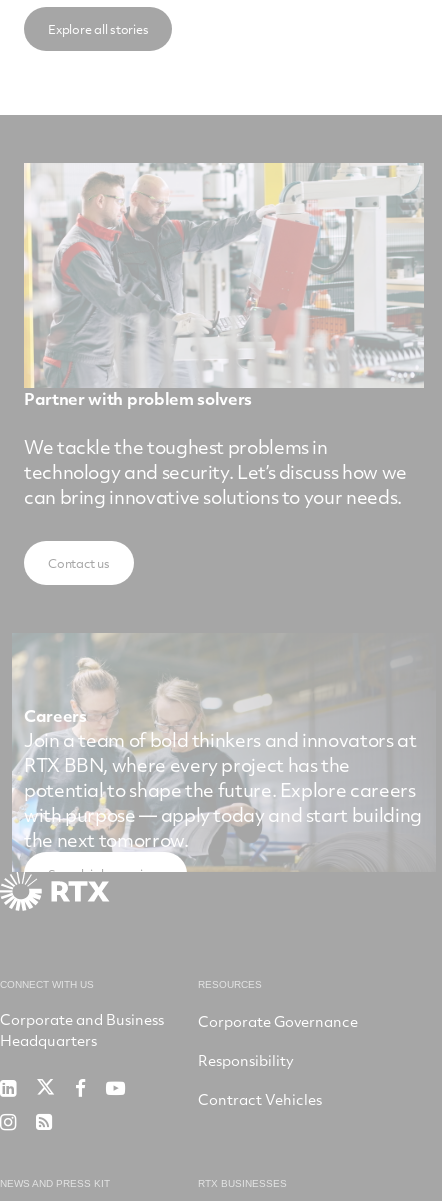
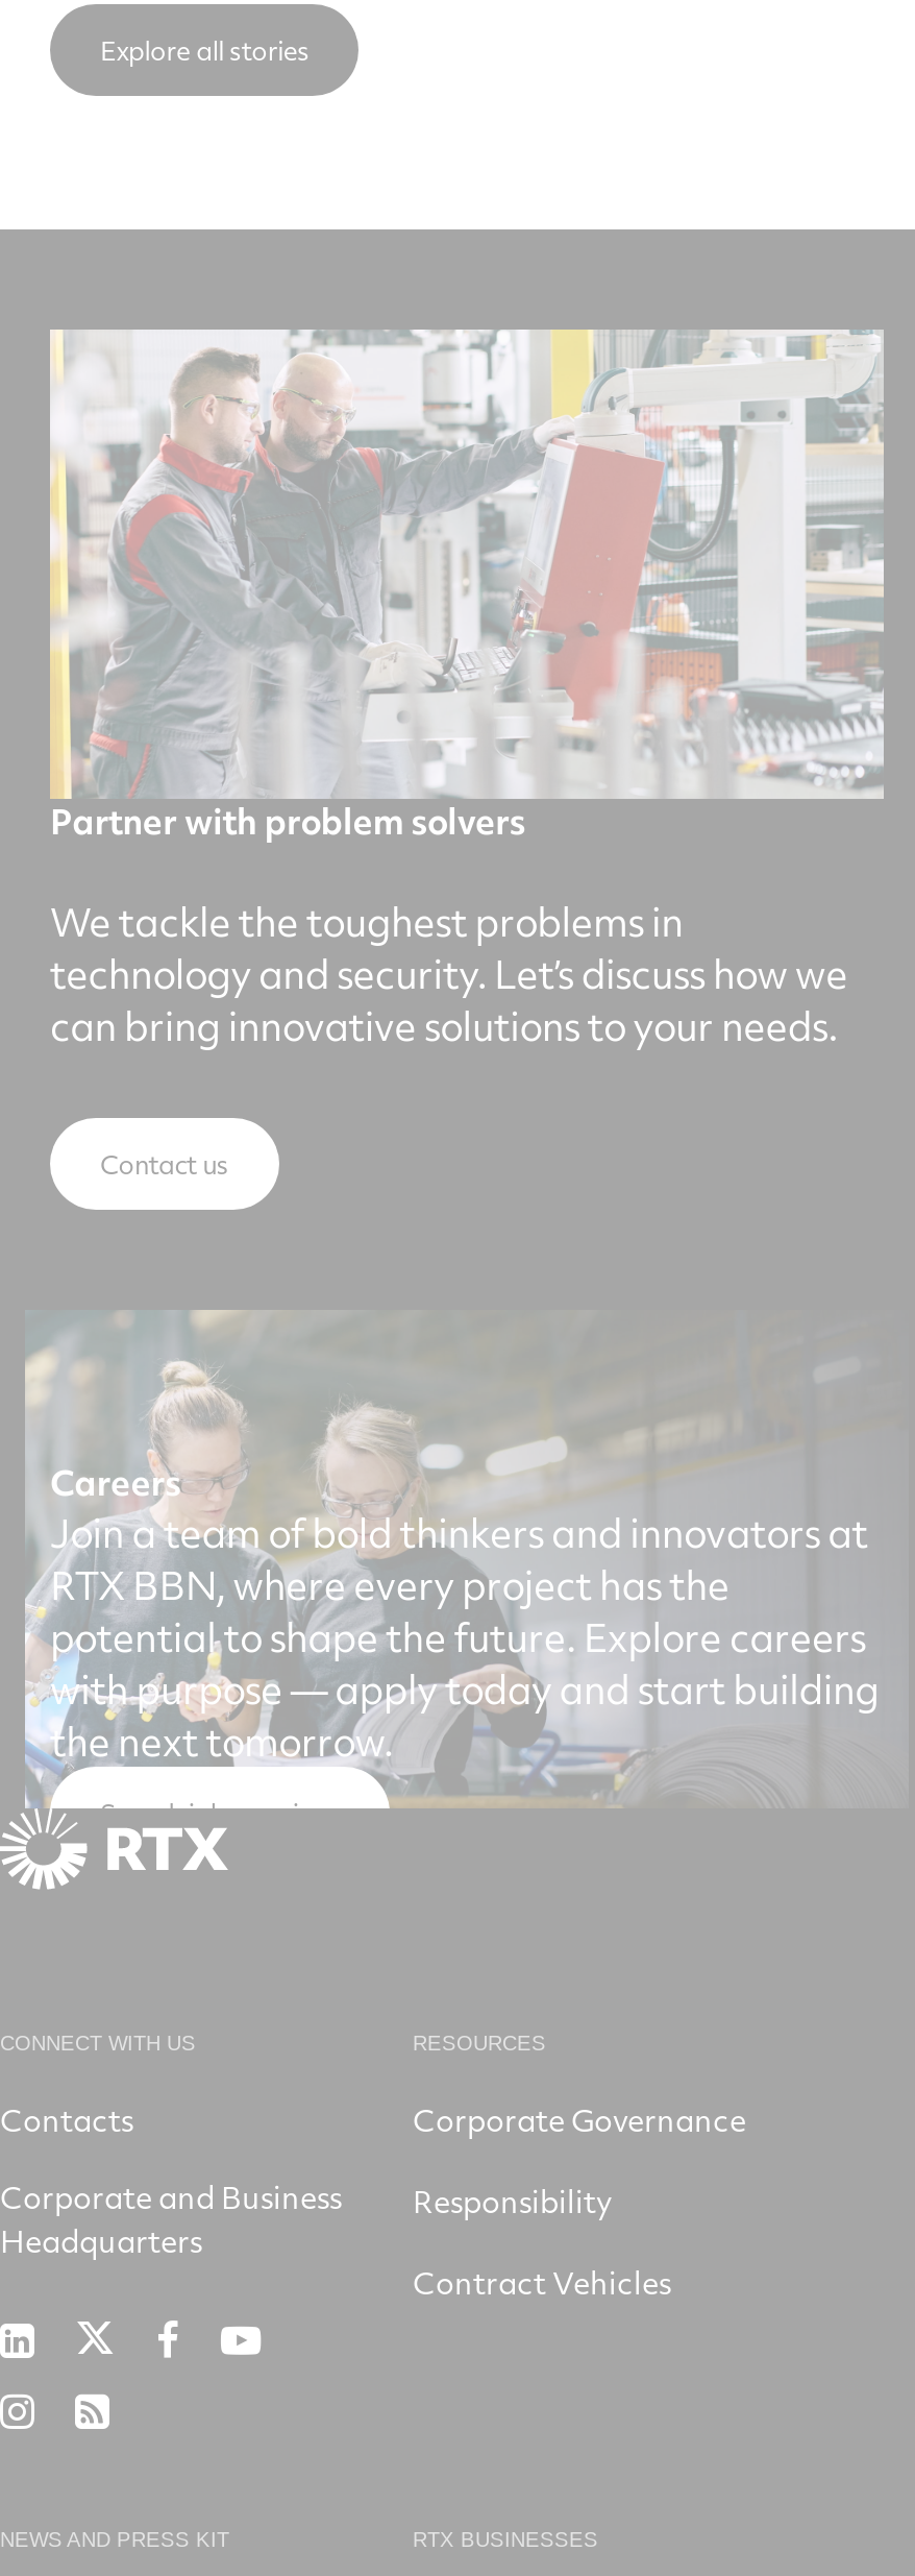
+ Contacts
